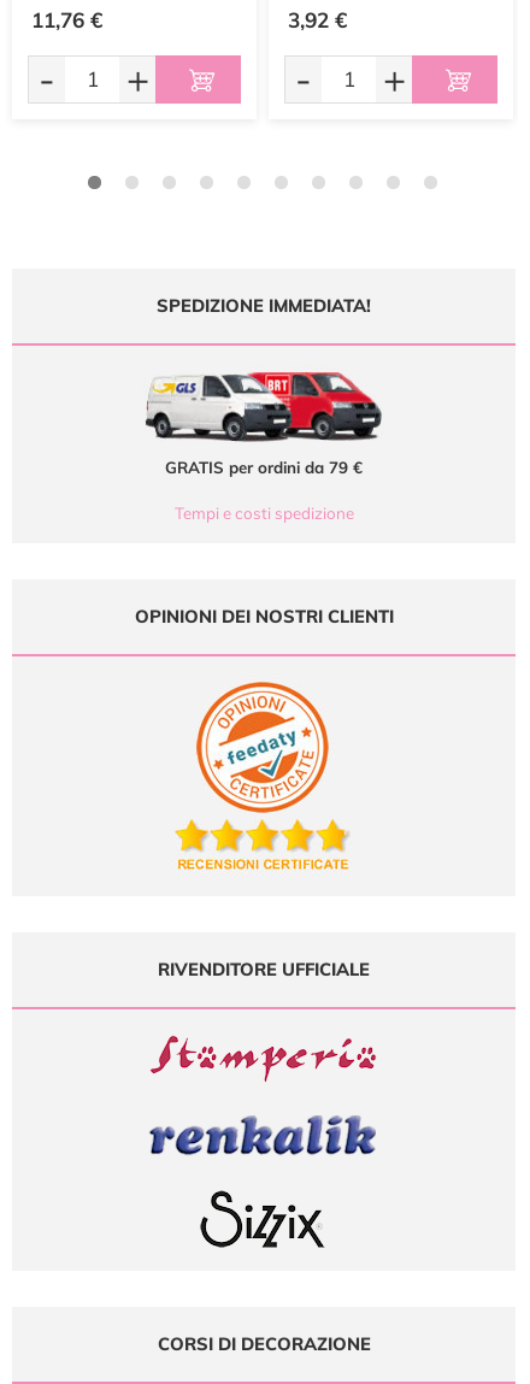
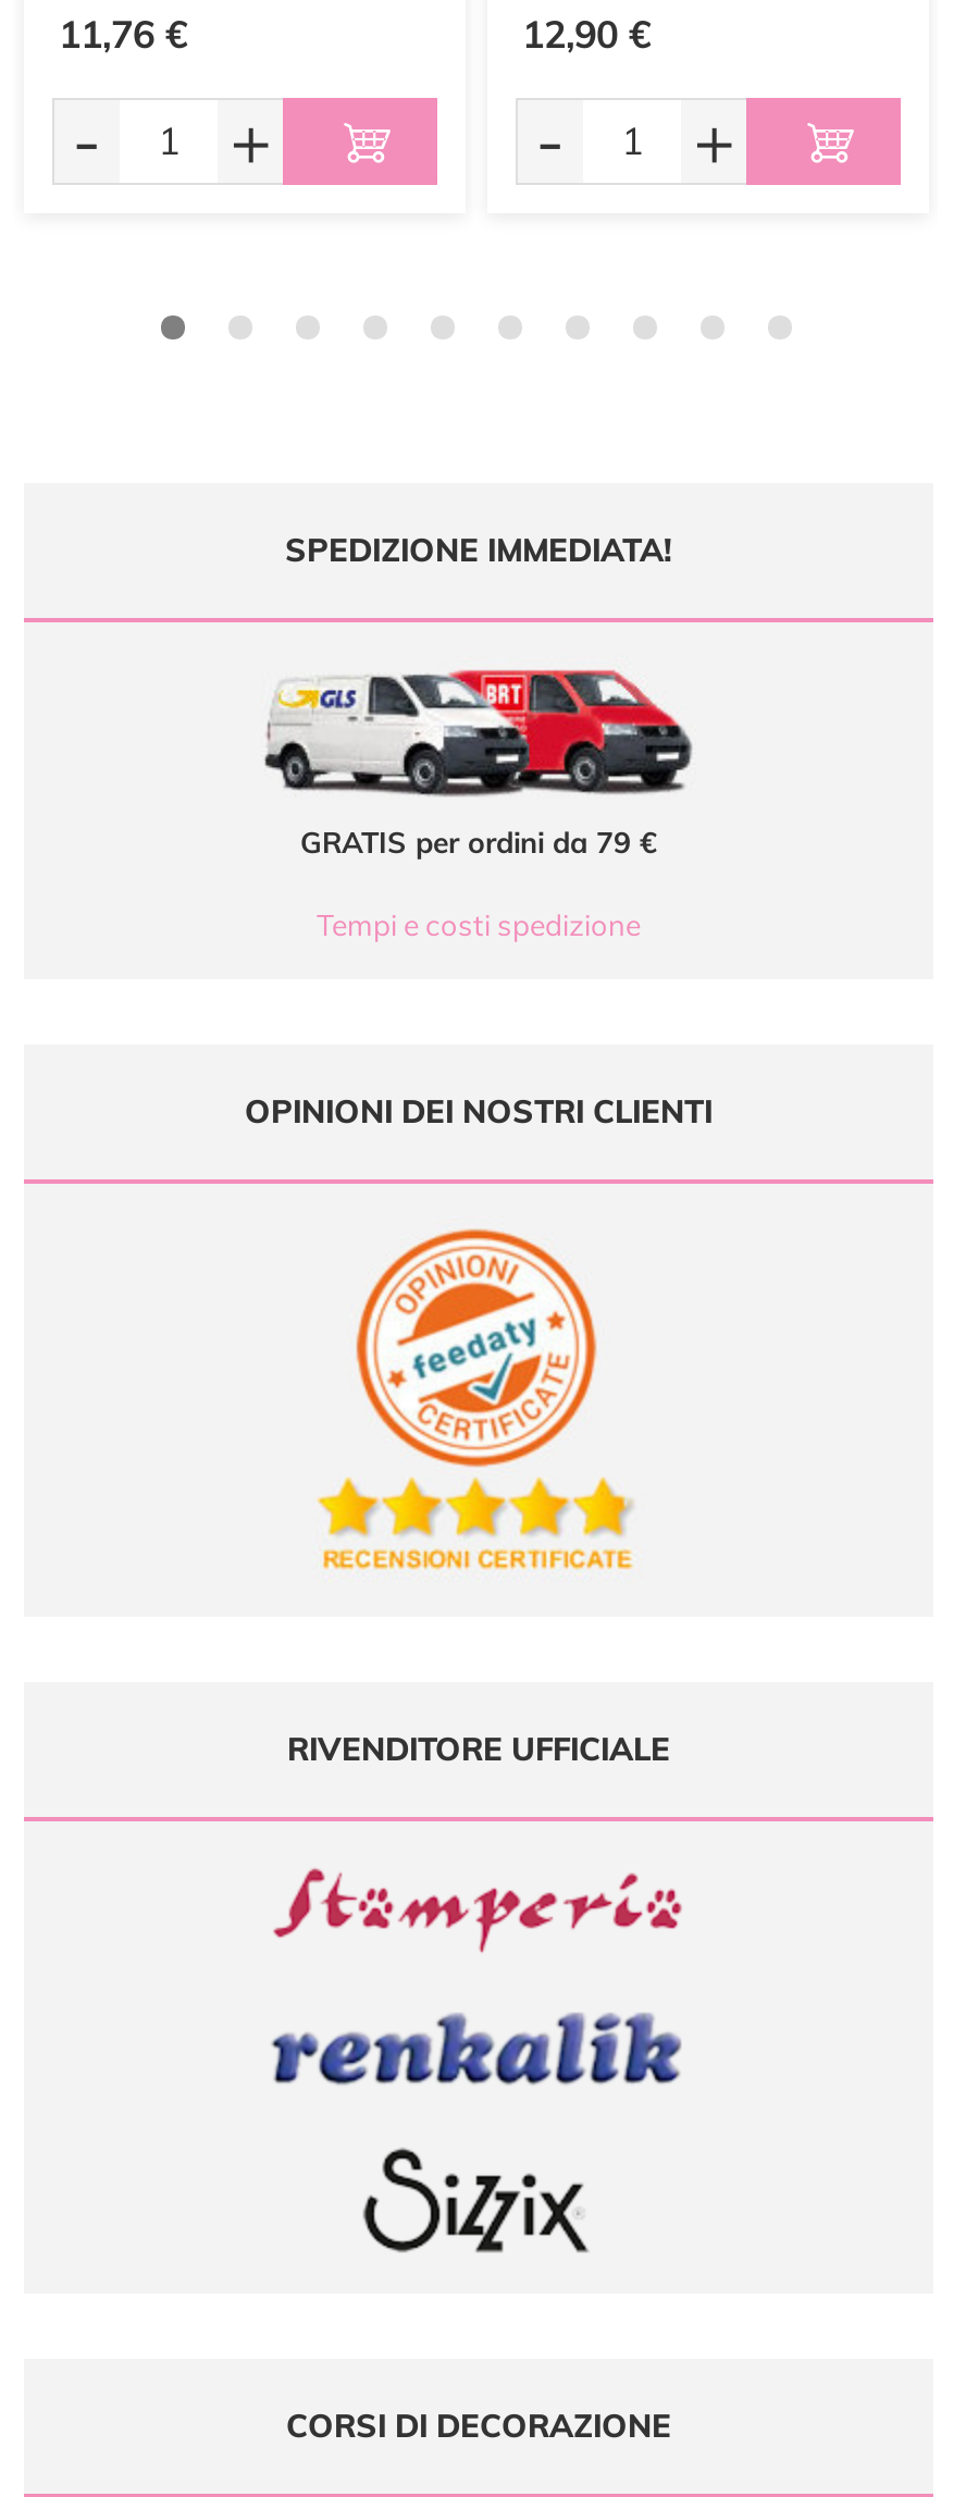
- 3,92 €
+ 12,90 €
